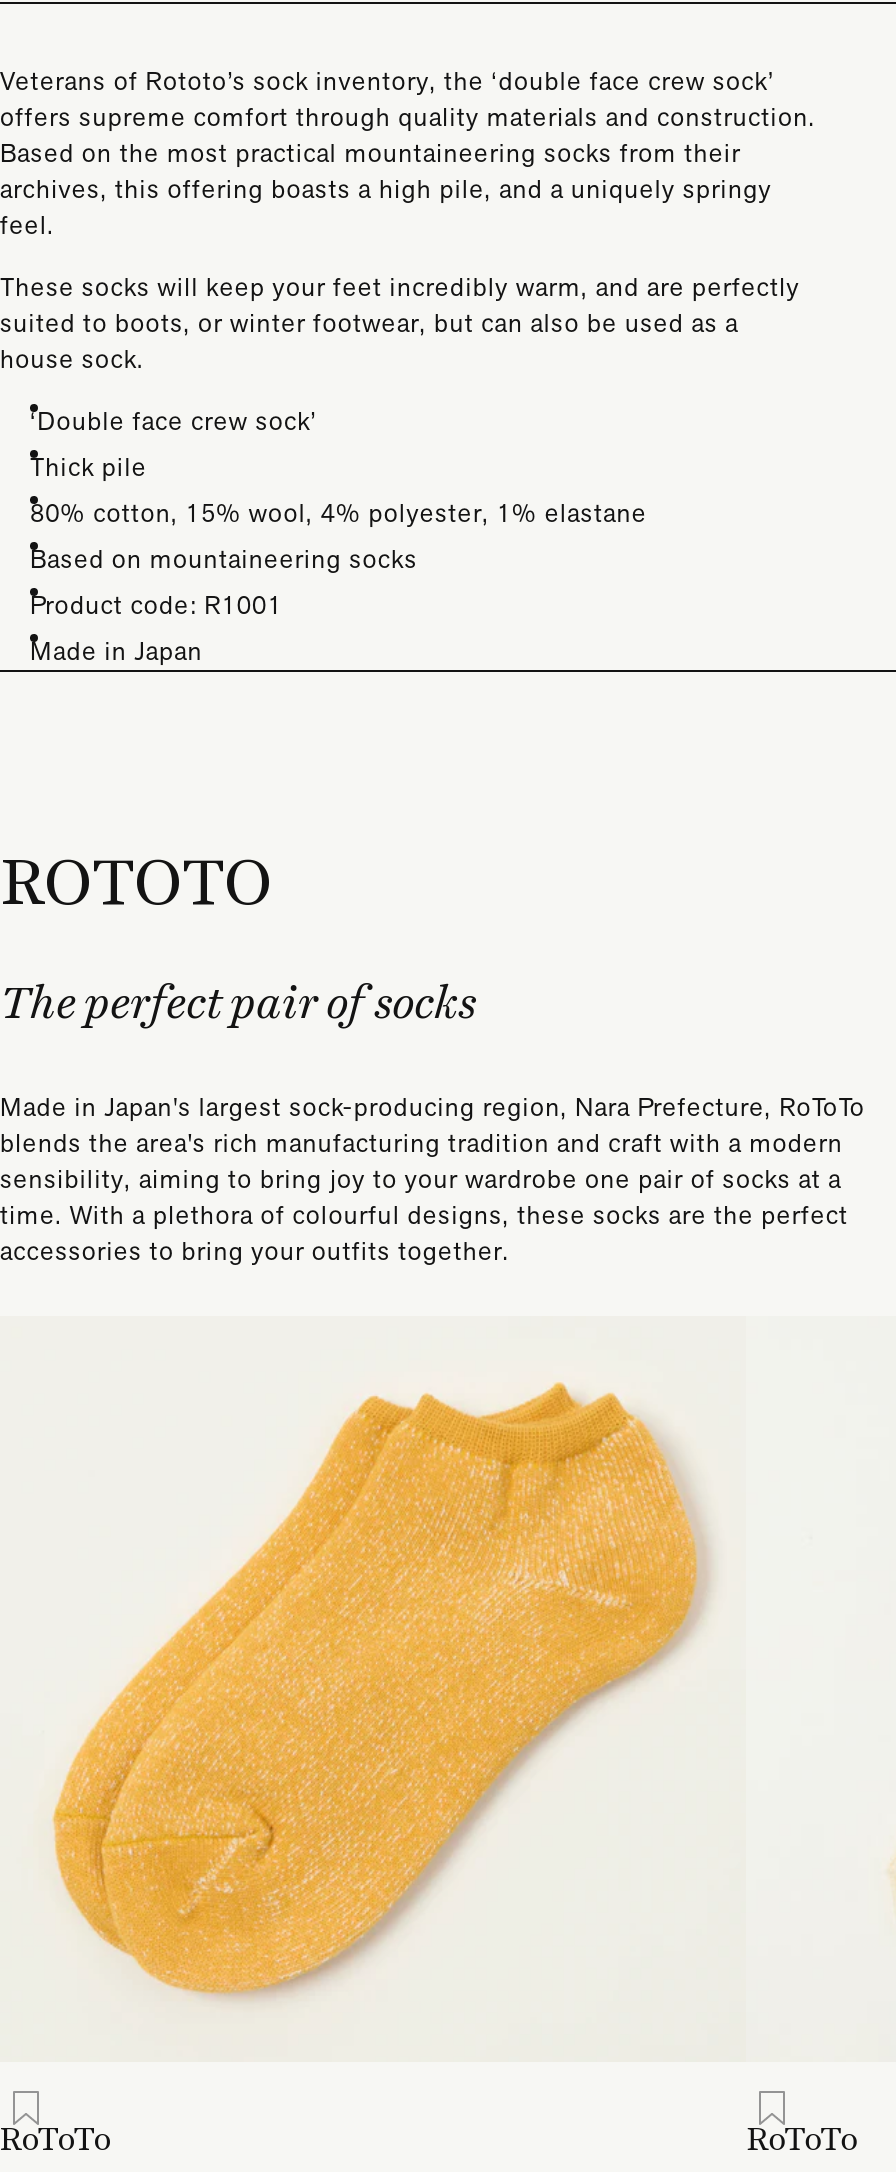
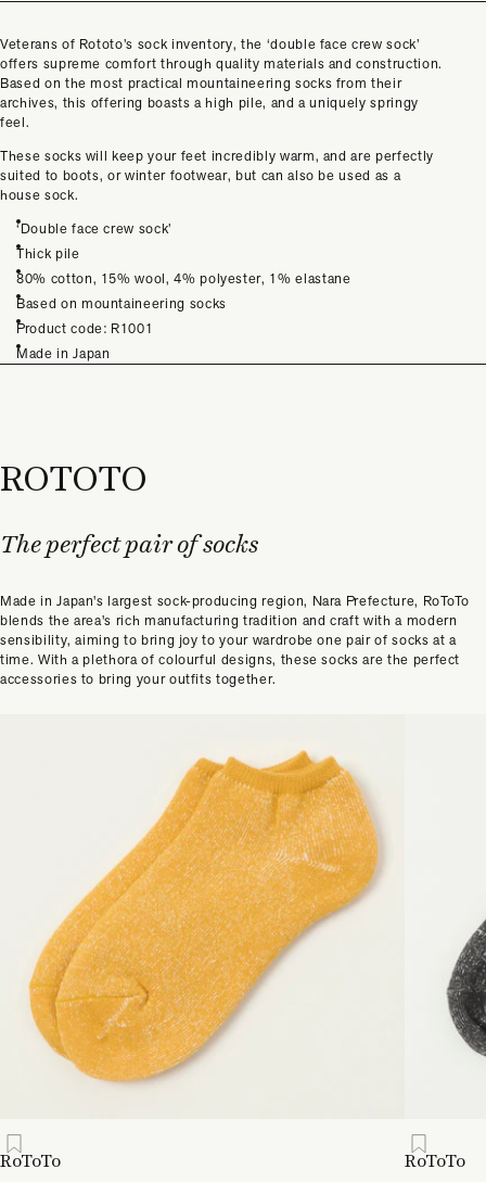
+ [image]
